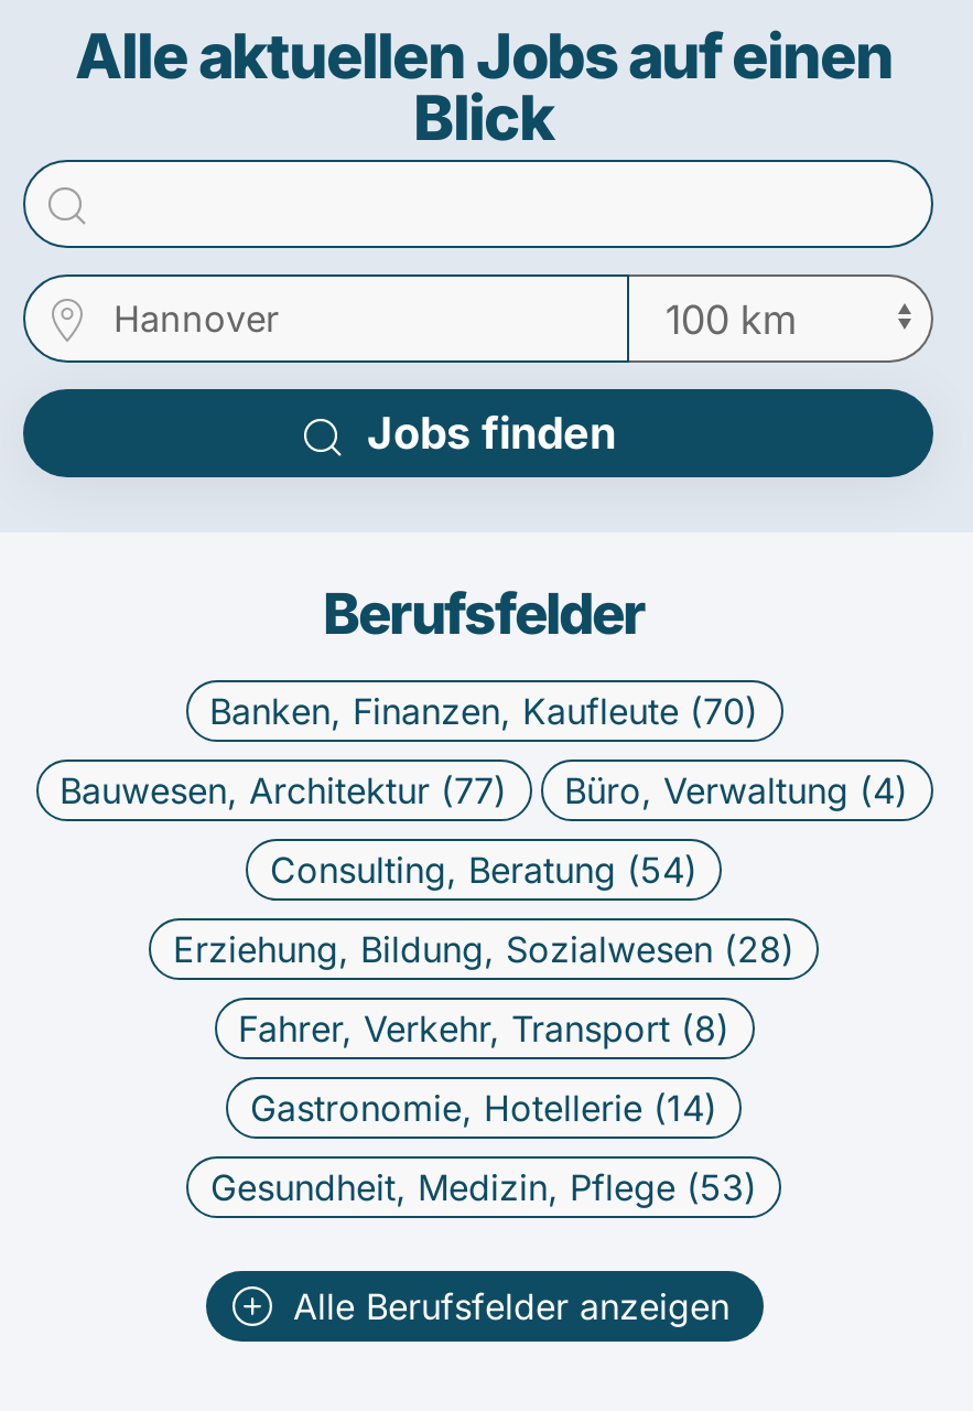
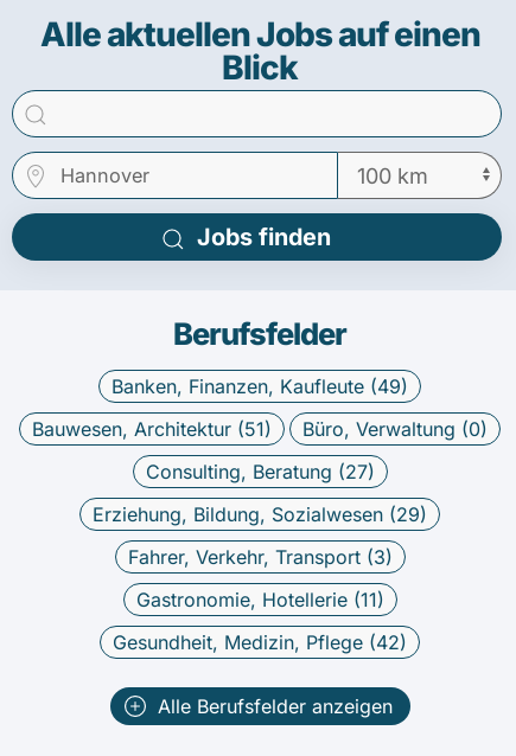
- Banken, Finanzen, Kaufleute (70)
+ Banken, Finanzen, Kaufleute (49)

- Bauwesen, Architektur (77)
+ Bauwesen, Architektur (51)

- Büro, Verwaltung (4)
+ Büro, Verwaltung (0)

- Consulting, Beratung (54)
+ Consulting, Beratung (27)

- Erziehung, Bildung, Sozialwesen (28)
+ Erziehung, Bildung, Sozialwesen (29)

- Fahrer, Verkehr, Transport (8)
+ Fahrer, Verkehr, Transport (3)

- Gastronomie, Hotellerie (14)
+ Gastronomie, Hotellerie (11)

- Gesundheit, Medizin, Pflege (53)
+ Gesundheit, Medizin, Pflege (42)
